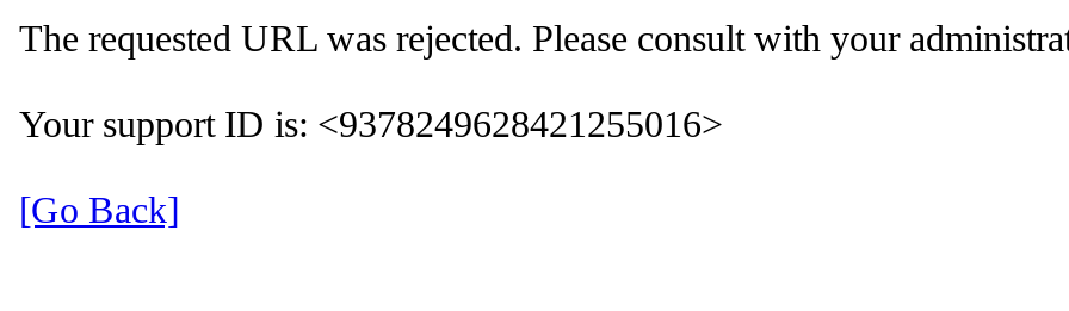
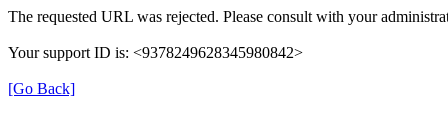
- Your support ID is: <9378249628421255016>
+ Your support ID is: <9378249628345980842>
